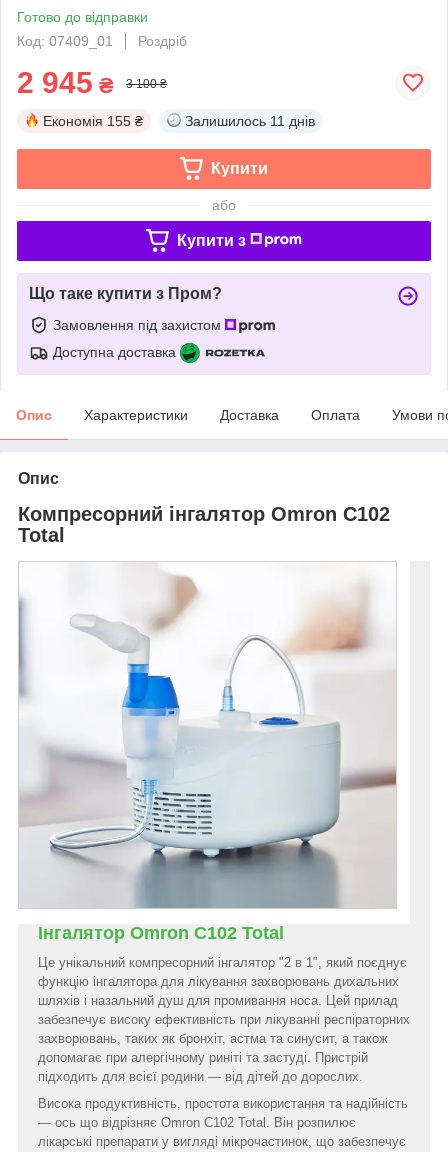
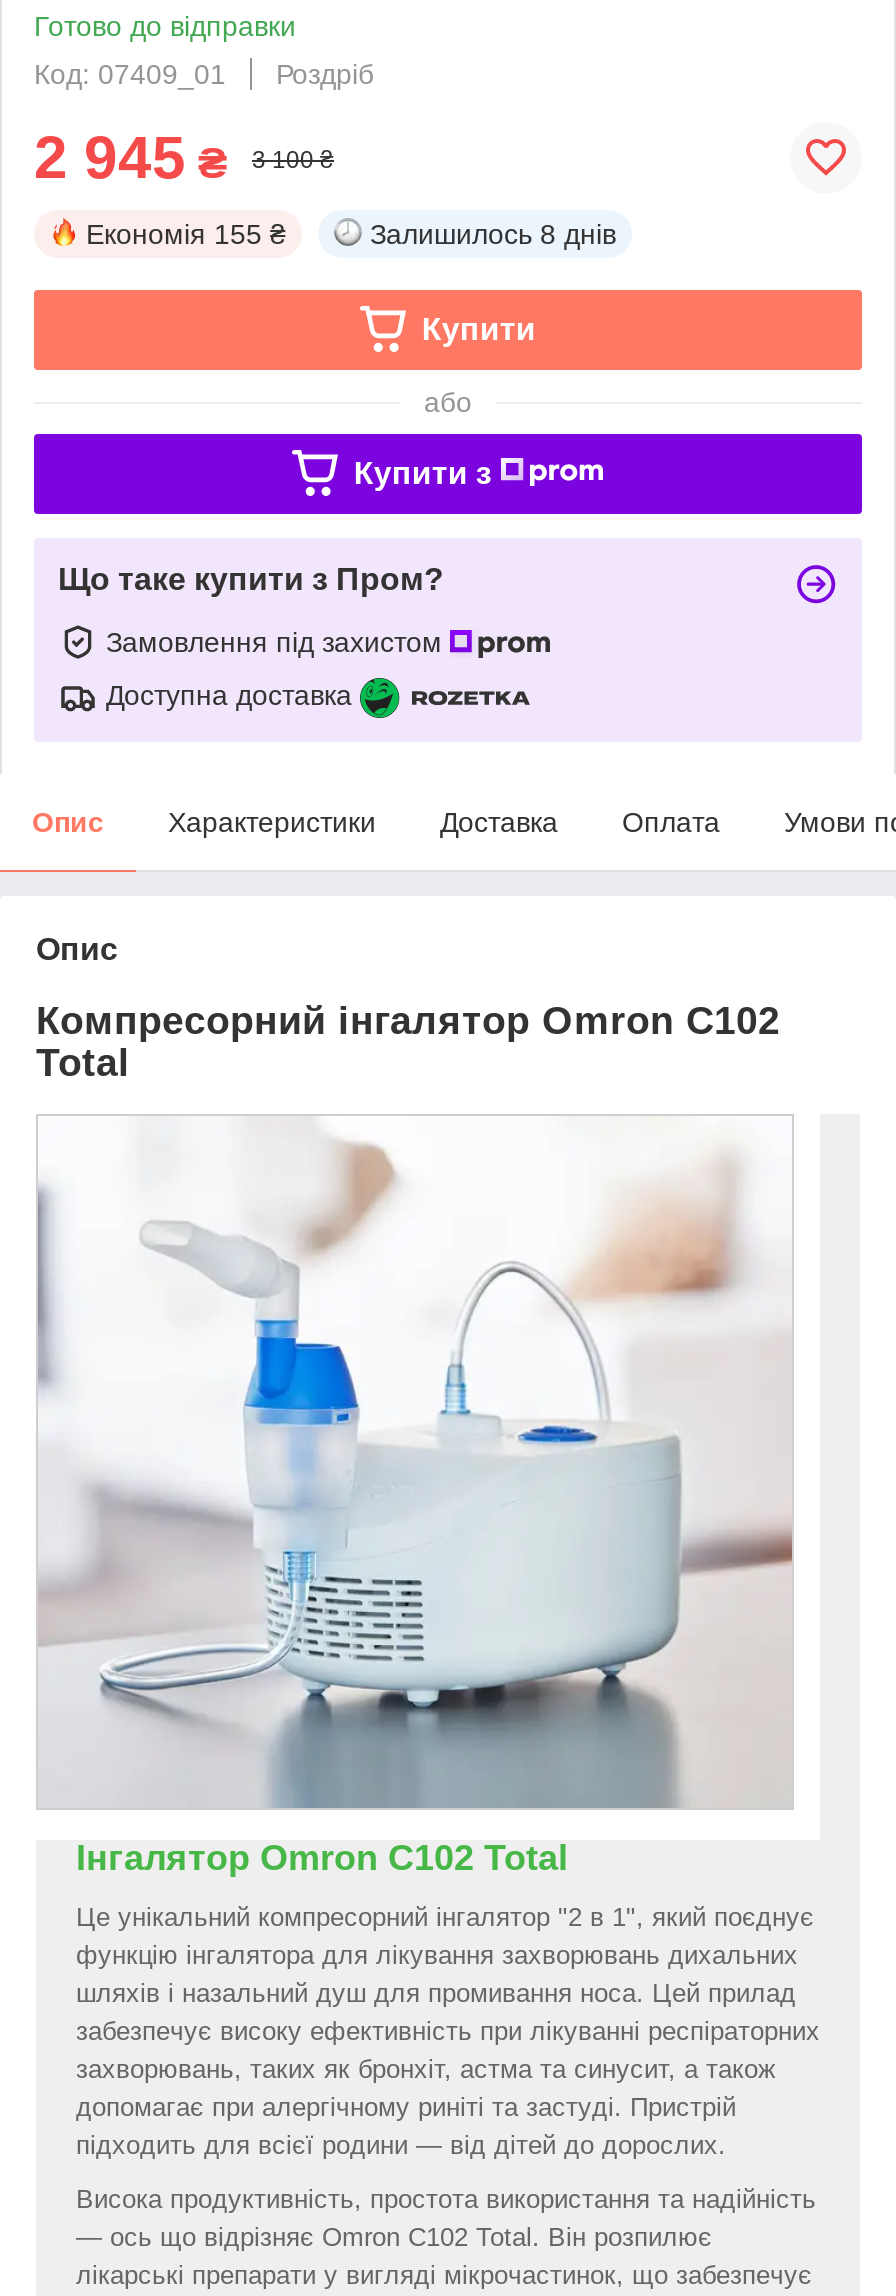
- Залишилось 11 днів
+ Залишилось 8 днів
